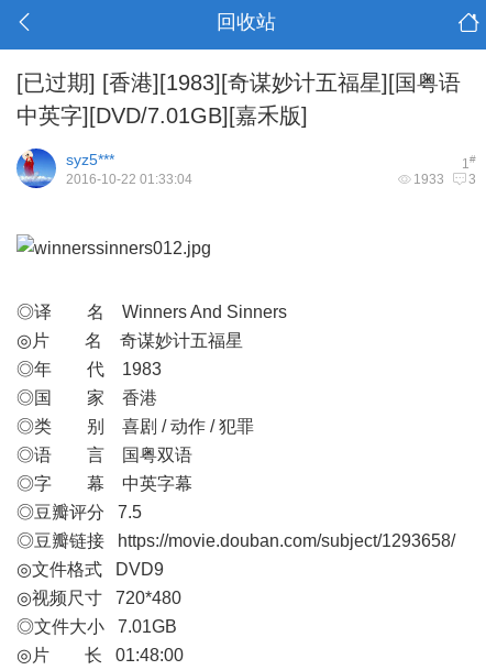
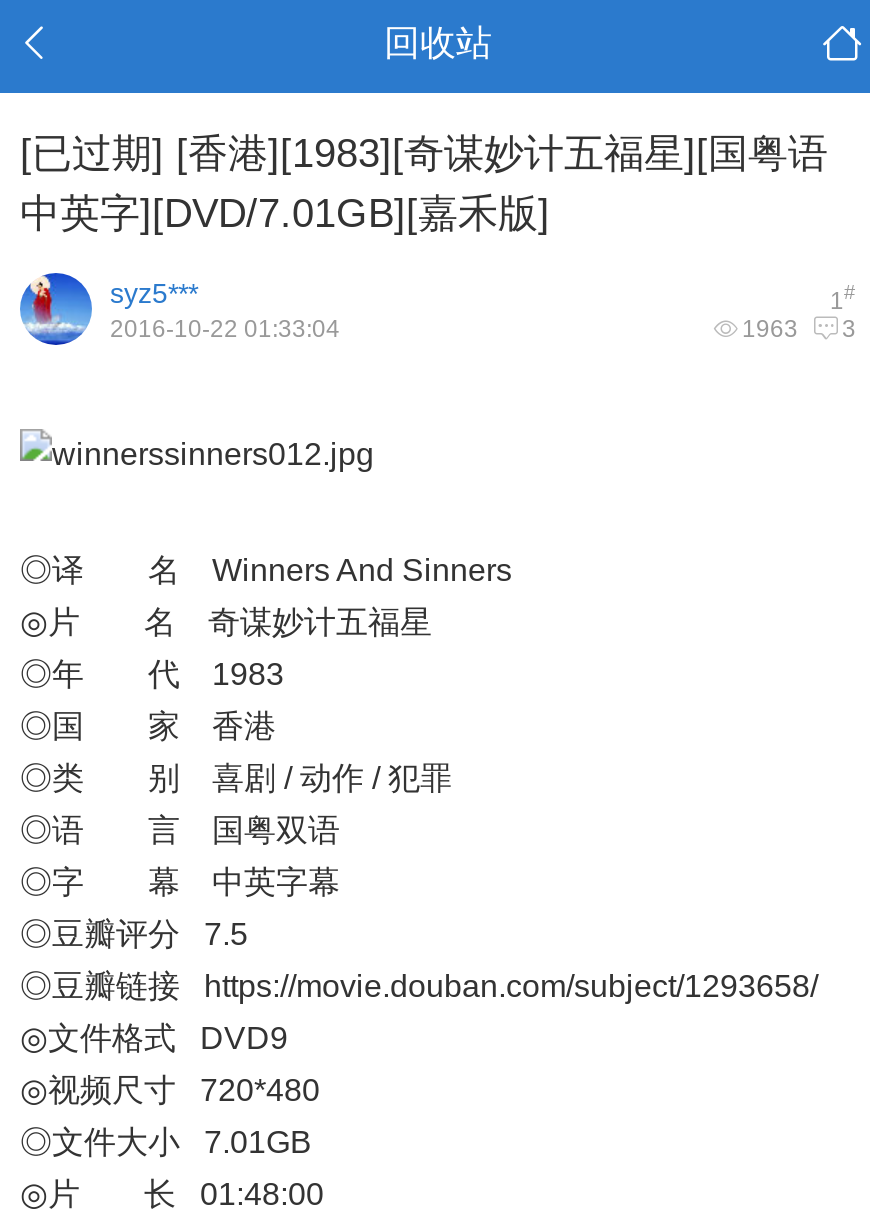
- 1933 3
+ 1963 3
